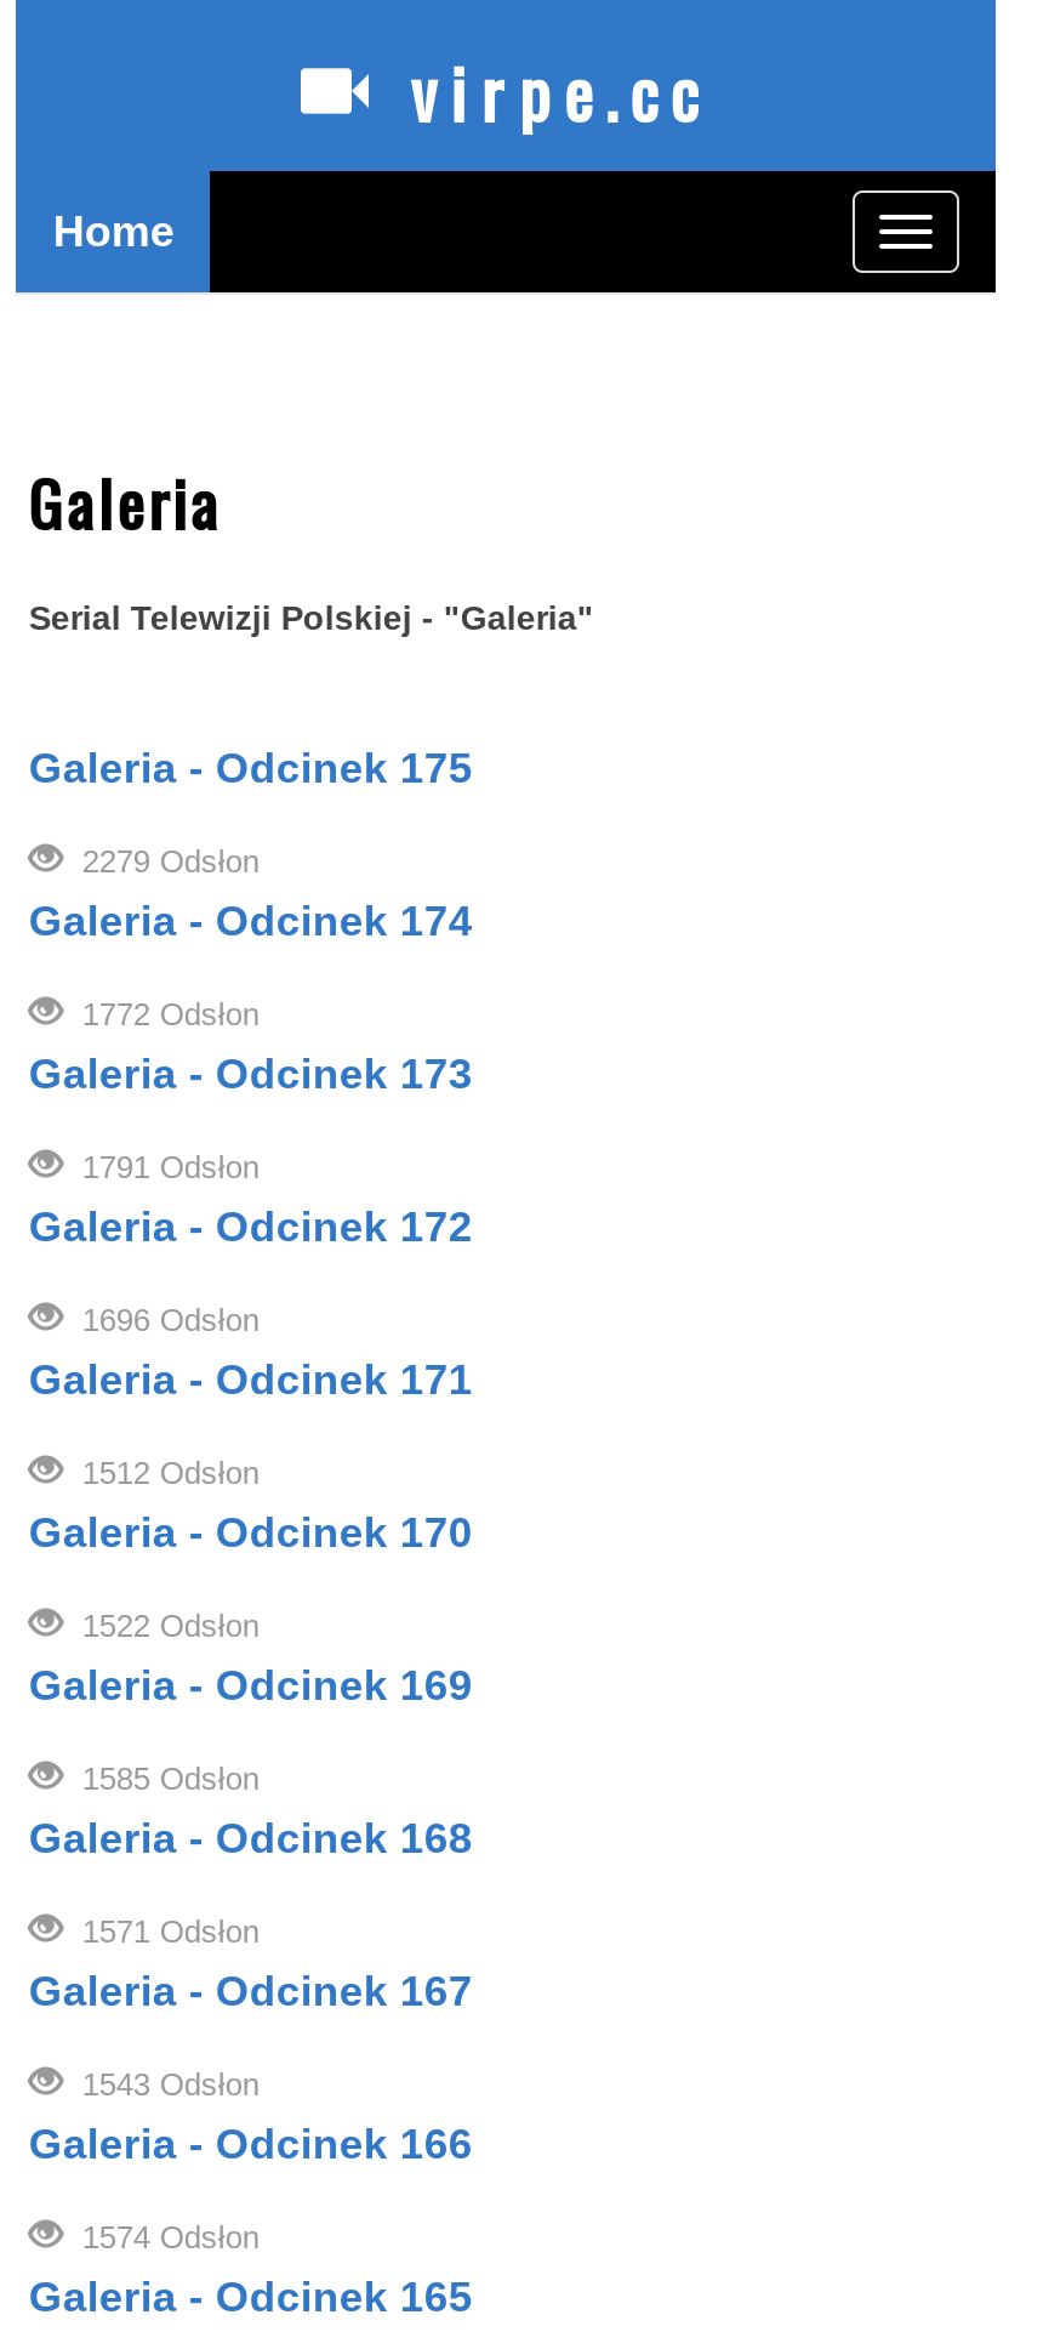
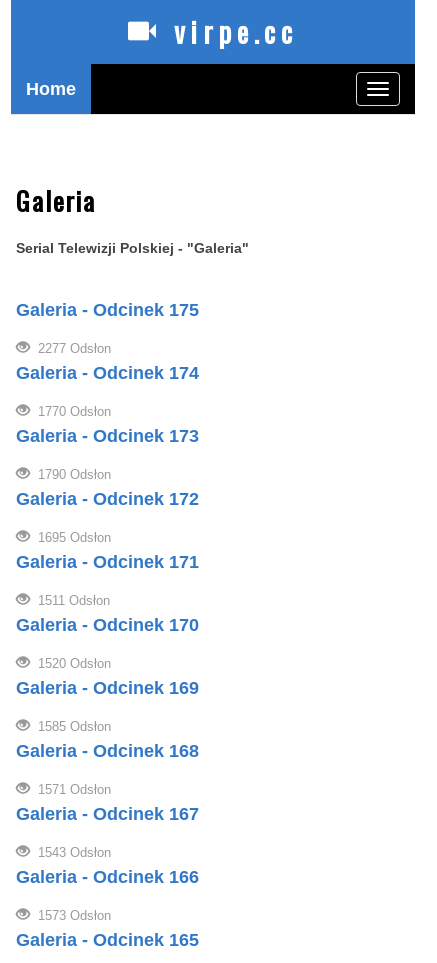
- 2279 Odsłon
+ 2277 Odsłon

- 1772 Odsłon
+ 1770 Odsłon

- 1791 Odsłon
+ 1790 Odsłon

- 1696 Odsłon
+ 1695 Odsłon

- 1512 Odsłon
+ 1511 Odsłon

- 1522 Odsłon
+ 1520 Odsłon

- 1574 Odsłon
+ 1573 Odsłon
